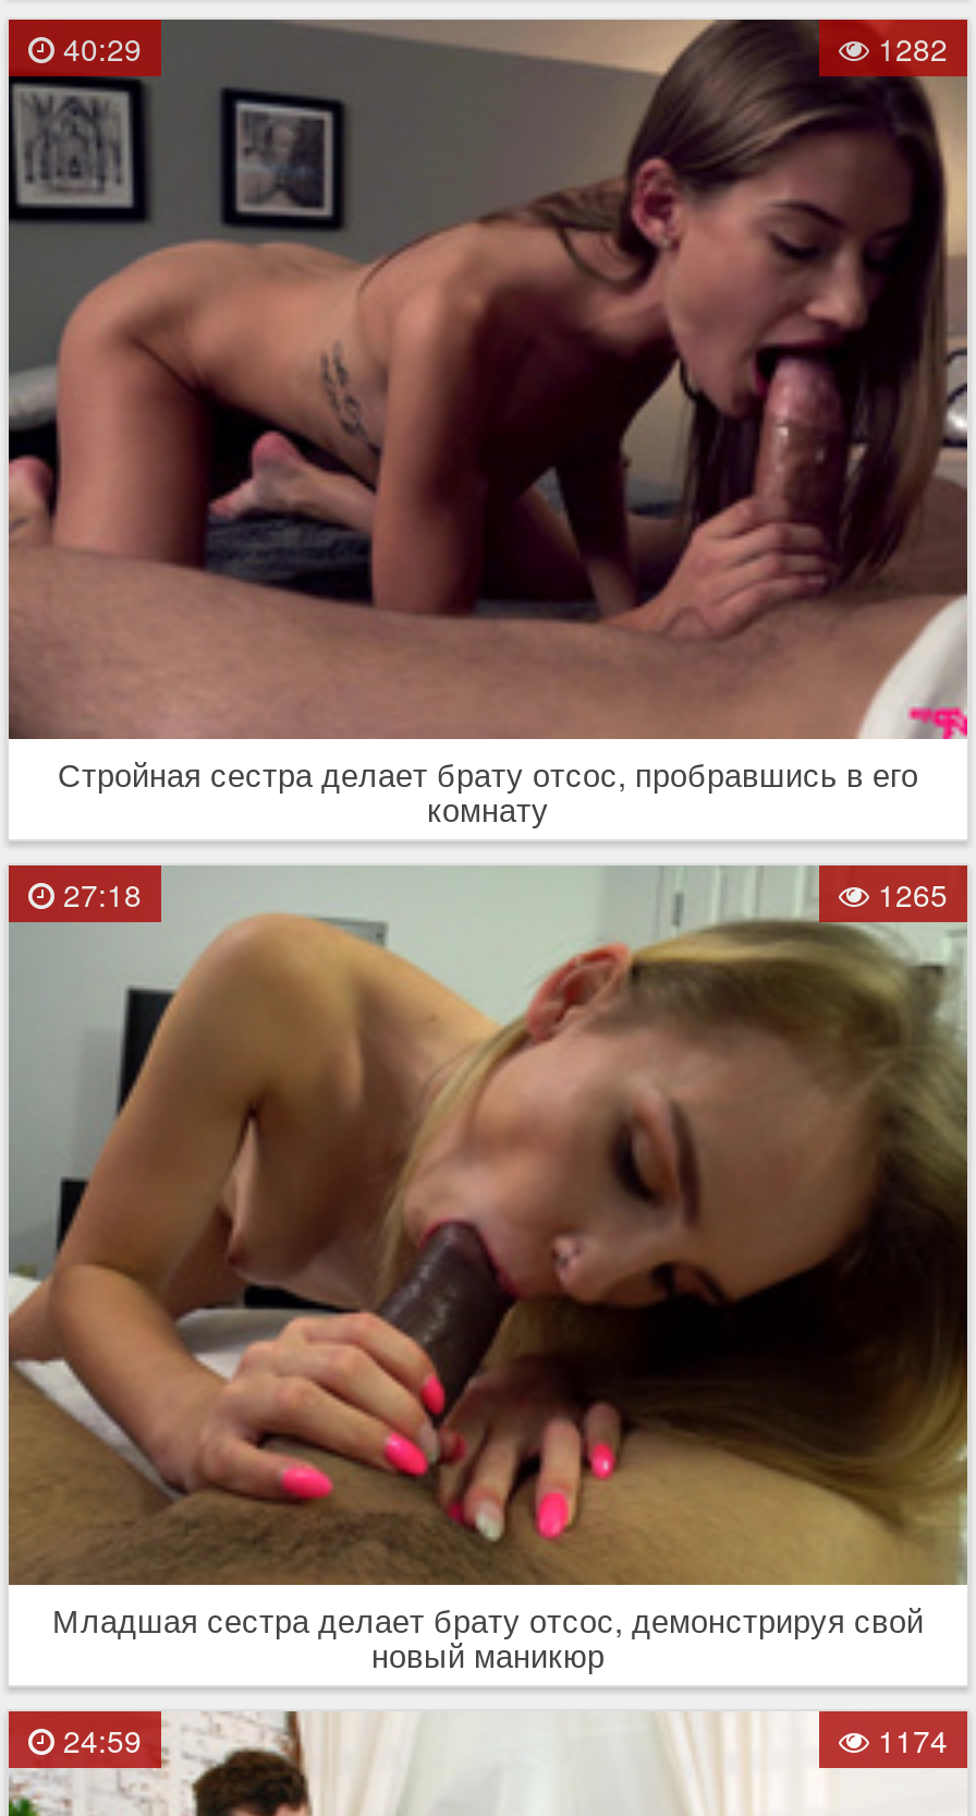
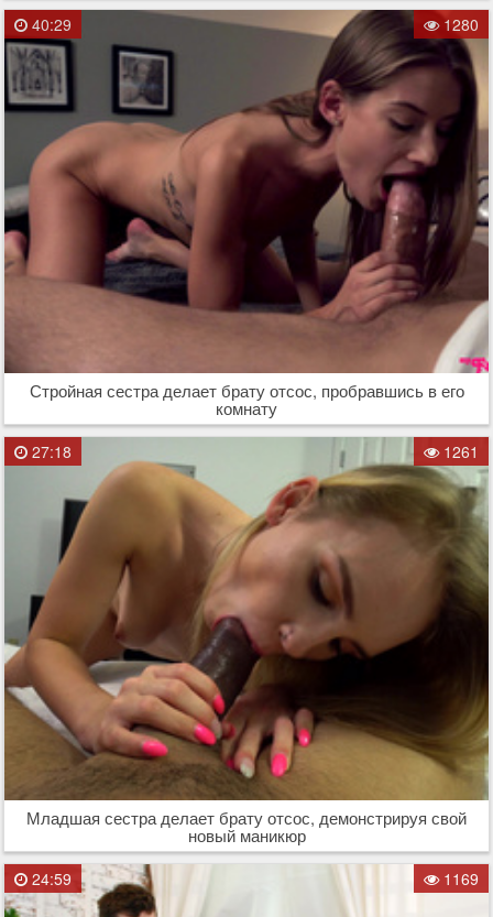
- 1282
+ 1280

- 1265
+ 1261

- 1174
+ 1169
